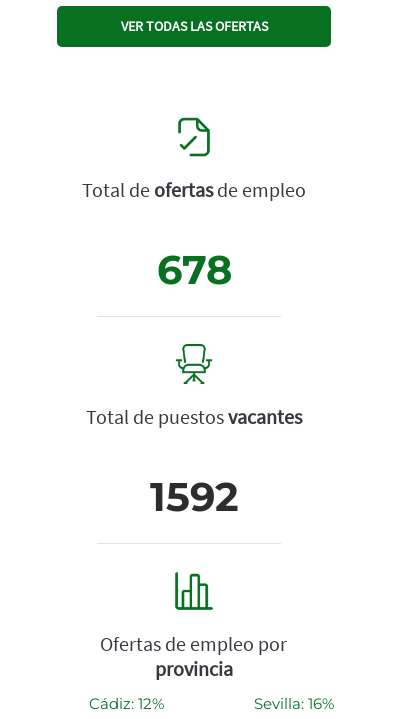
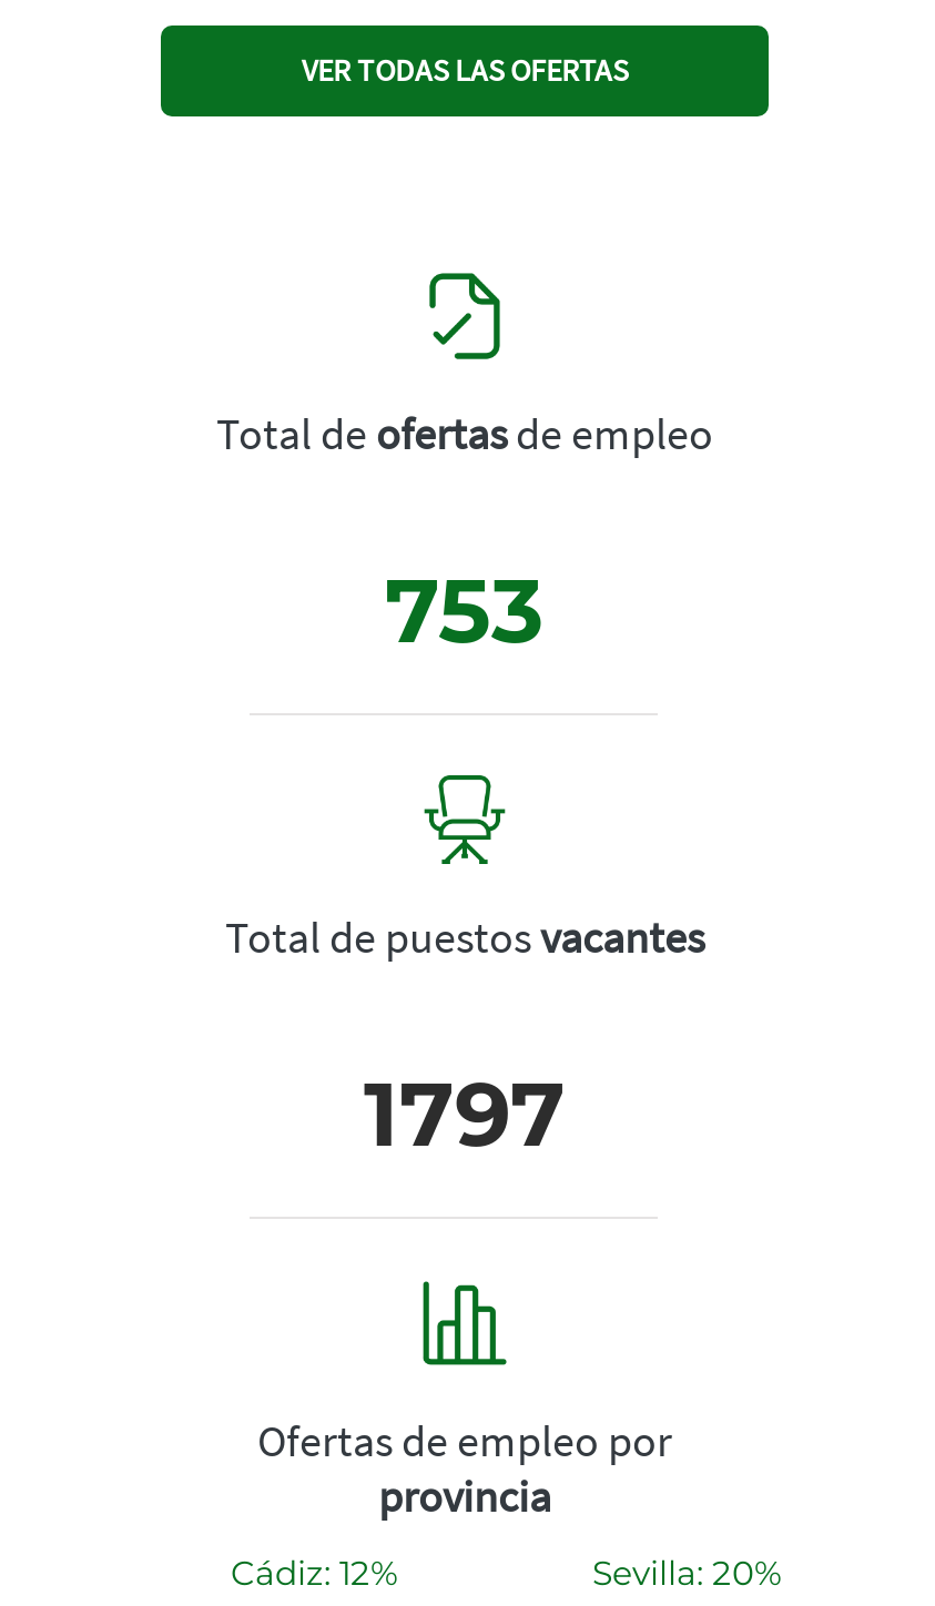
- 678
+ 753

- 1592
+ 1797

- Sevilla: 16%
+ Sevilla: 20%
